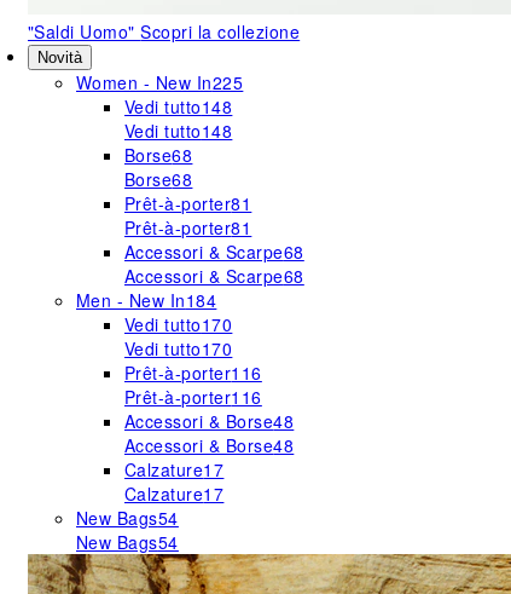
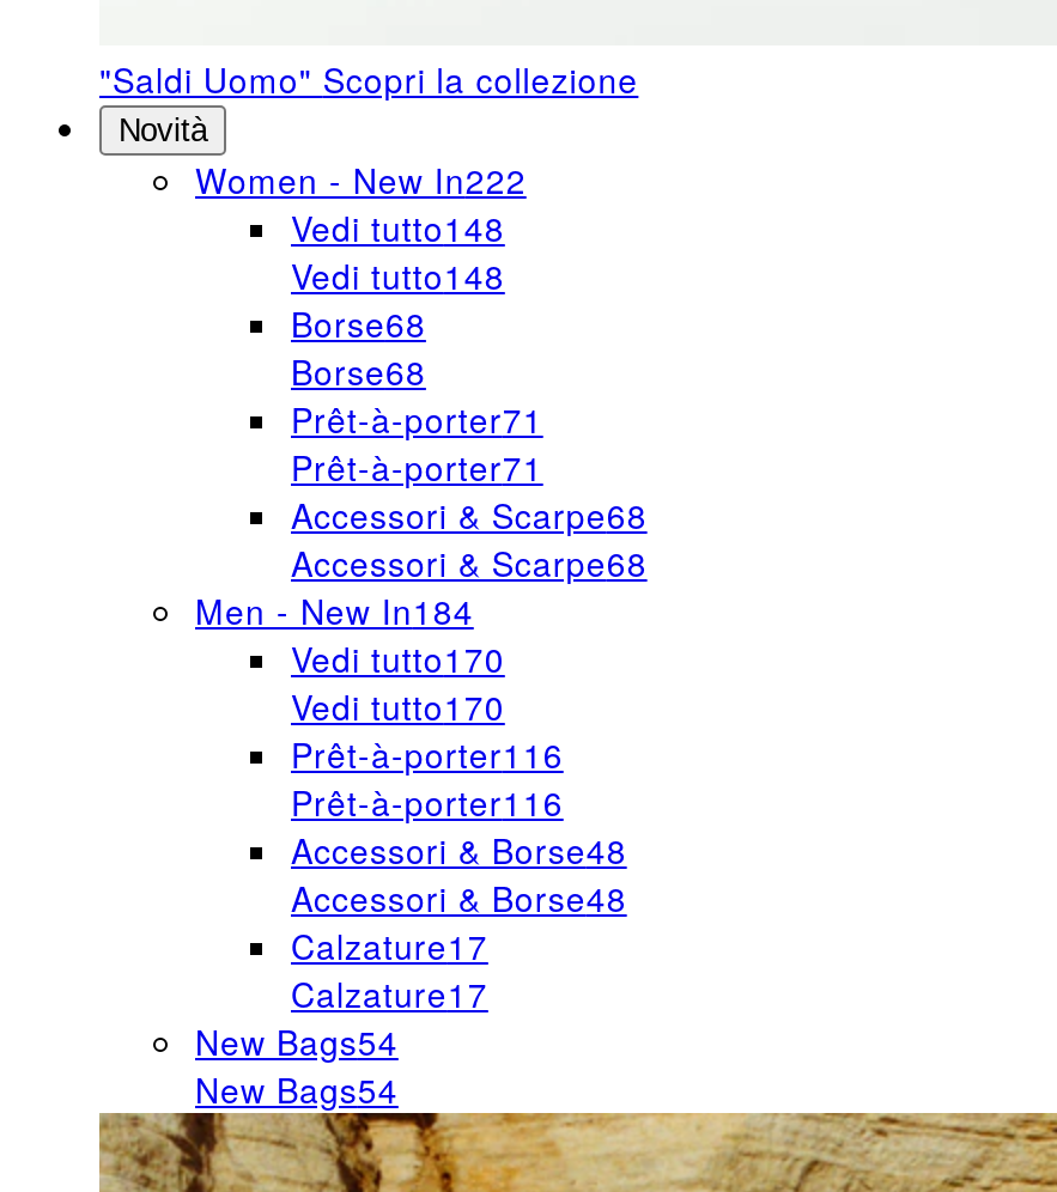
- Women - New In225
+ Women - New In222

- Prêt-à-porter81
+ Prêt-à-porter71

- Prêt-à-porter81
+ Prêt-à-porter71
